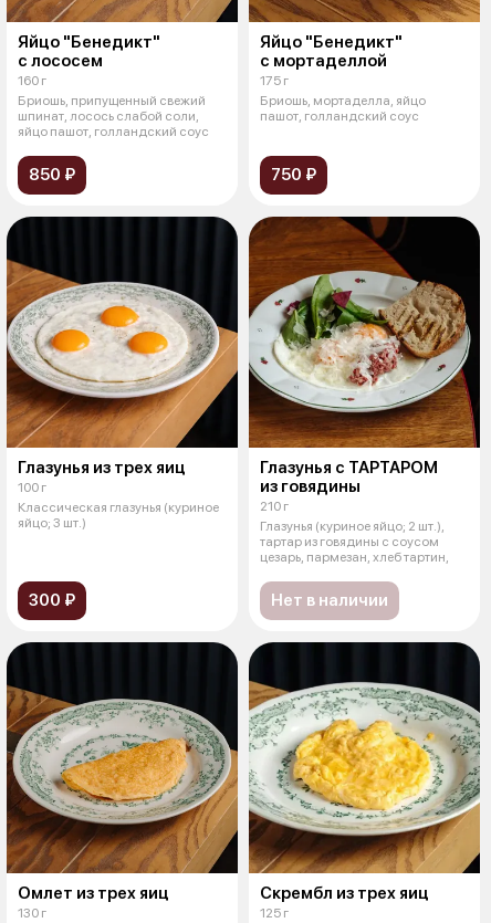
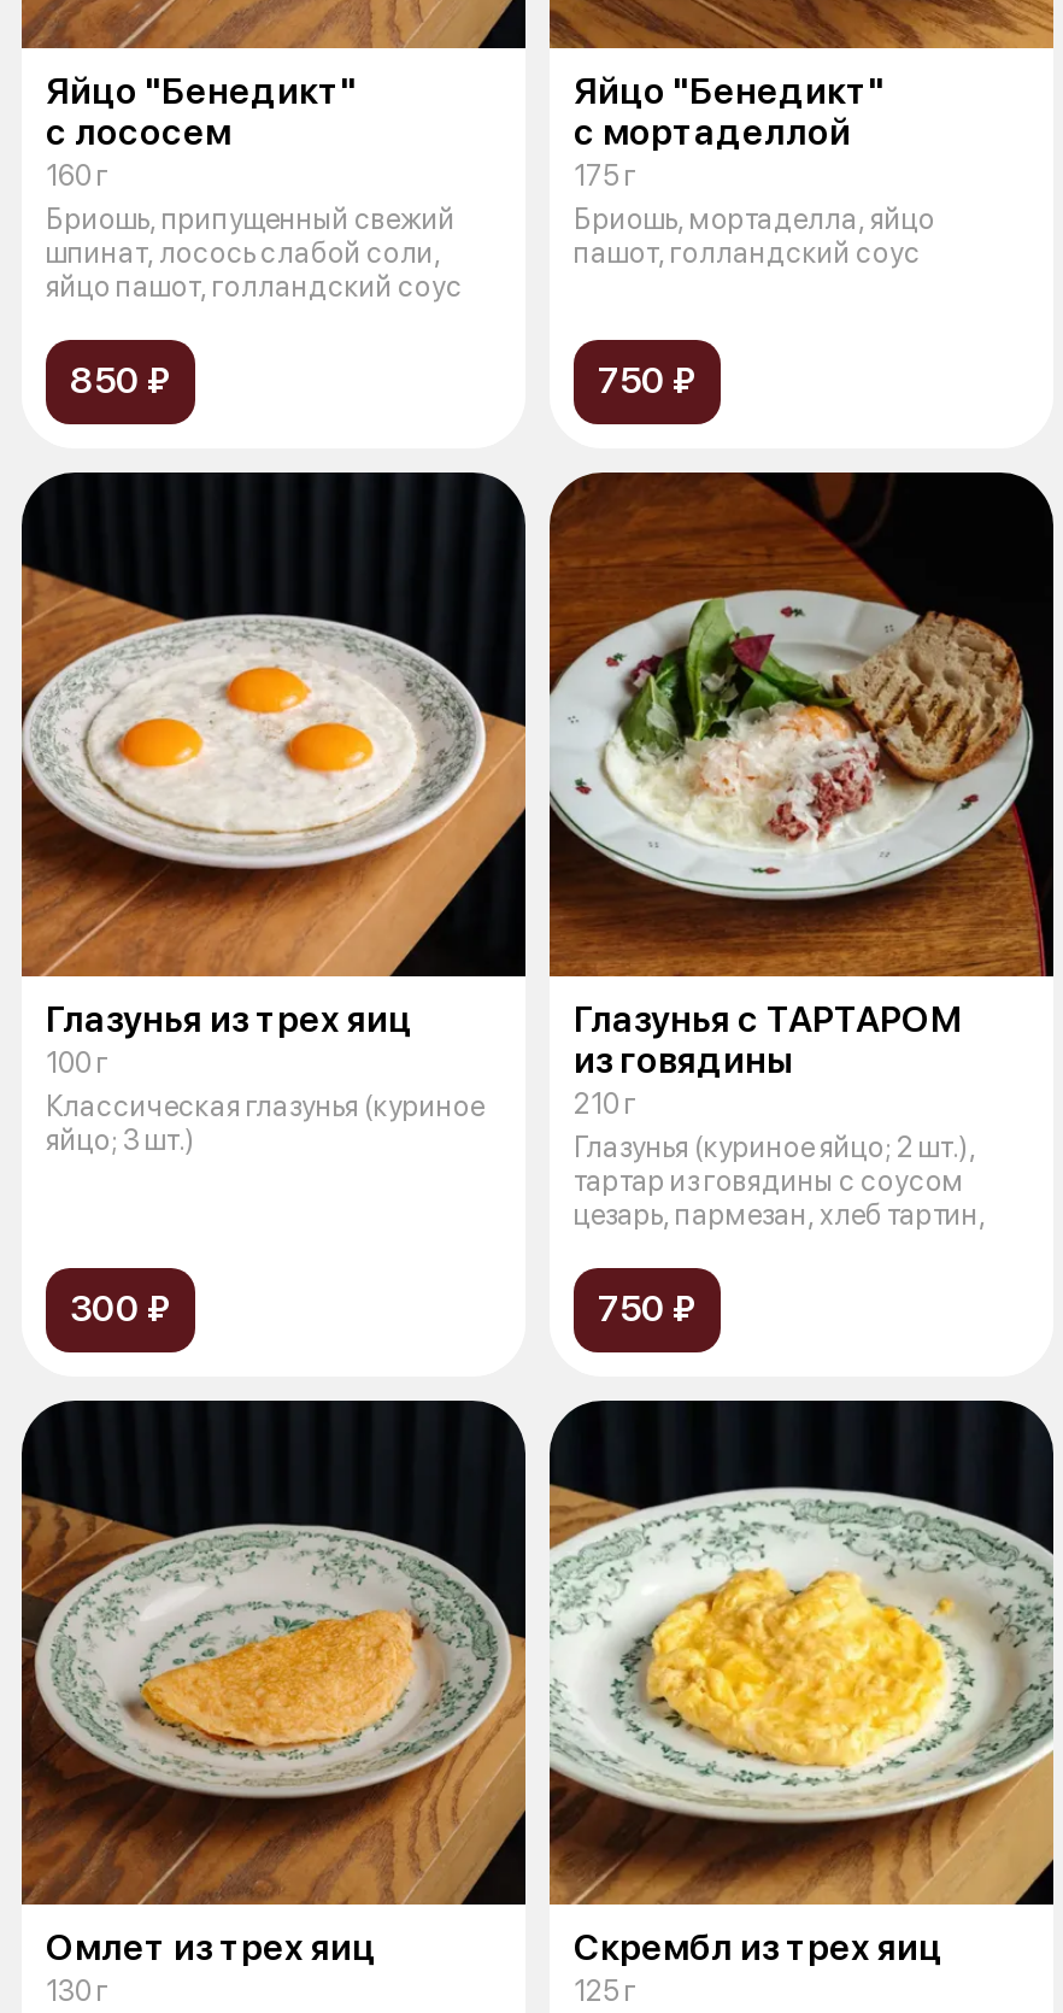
- Нет в наличии
+ 750 ₽
